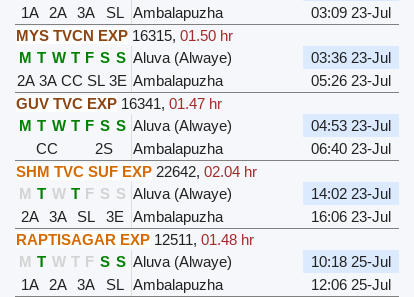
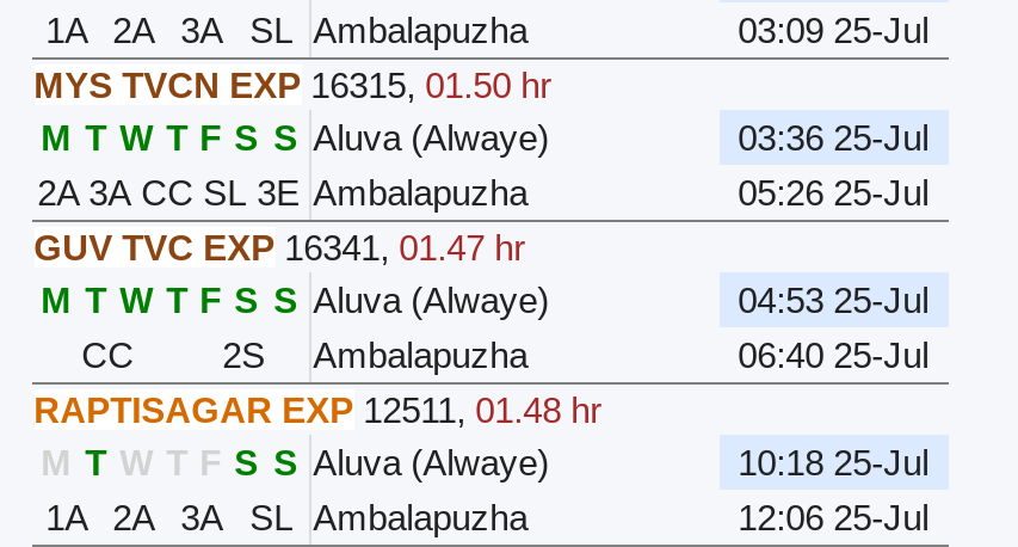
- 03:09 23-Jul
+ 03:09 25-Jul

- 03:36 23-Jul
+ 03:36 25-Jul

- 05:26 23-Jul
+ 05:26 25-Jul

- 04:53 23-Jul
+ 04:53 25-Jul

- 06:40 23-Jul
- SHM TVC SUF EXP 22642, 02.04 hr
- M T W T F S S Aluva (Alwaye)
- 14:02 23-Jul
- 2A 3A
- SL
- 3E Ambalapuzha
- 16:06 23-Jul
+ 06:40 25-Jul
